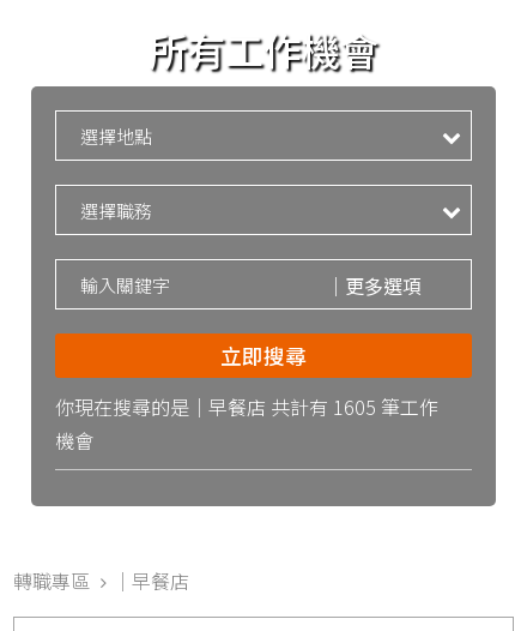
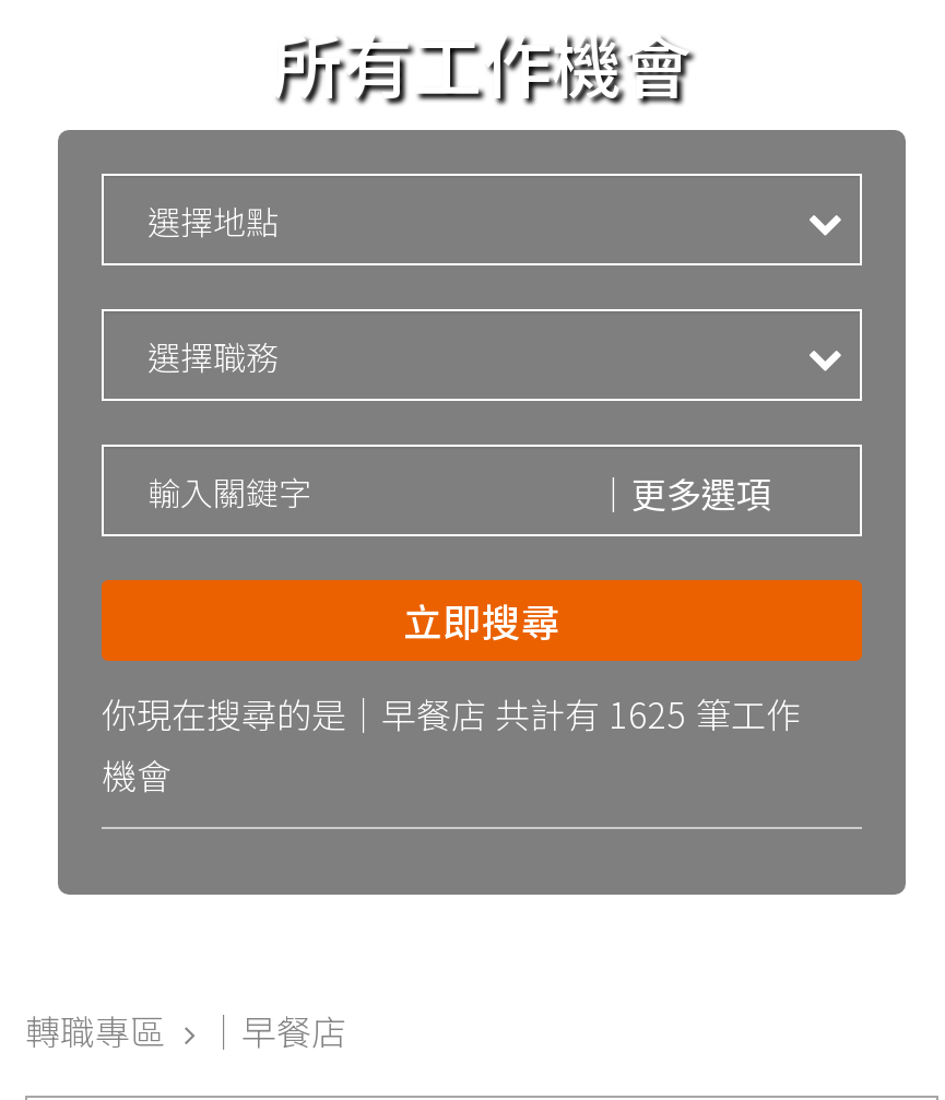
- 你現在搜尋的是｜早餐店 共計有1605筆工作
+ 你現在搜尋的是｜早餐店 共計有1625筆工作
